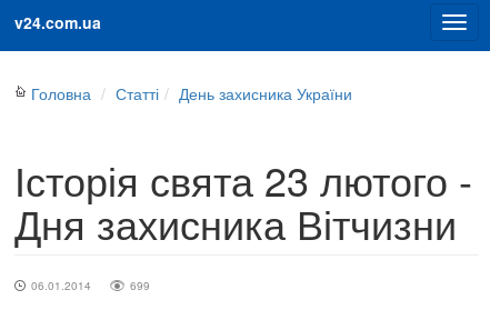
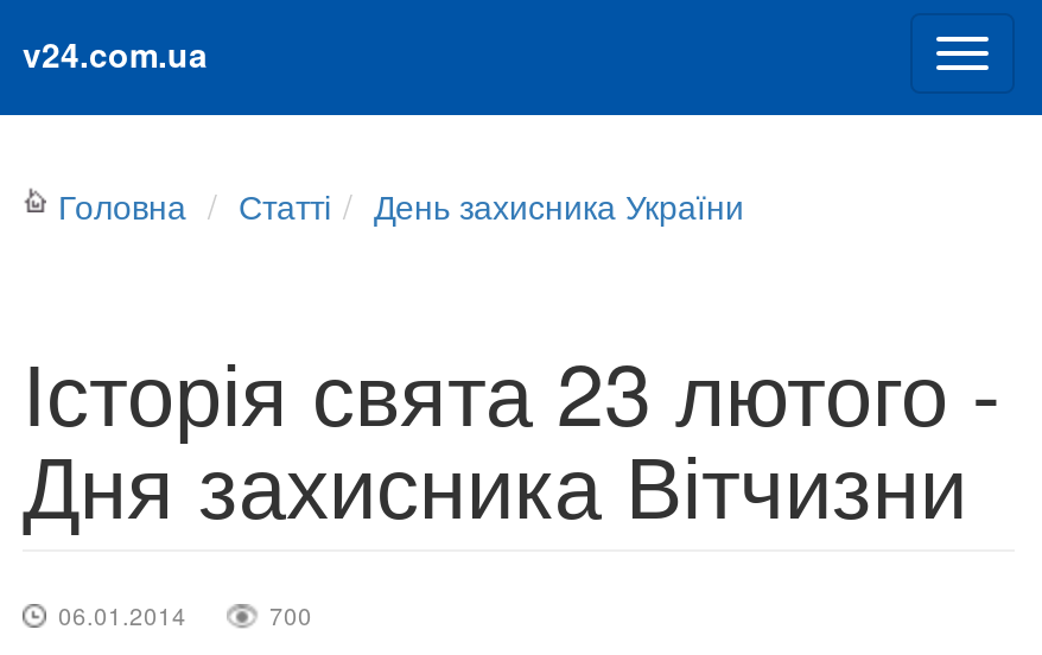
- 699
+ 700
